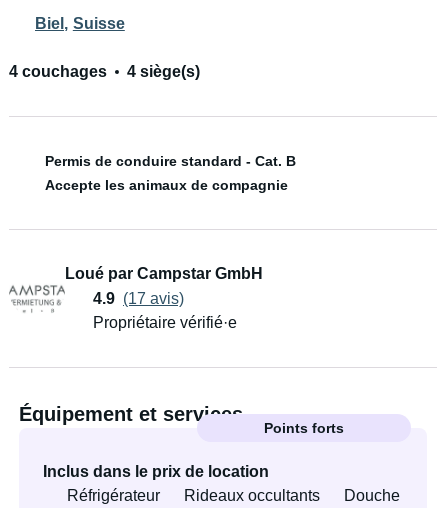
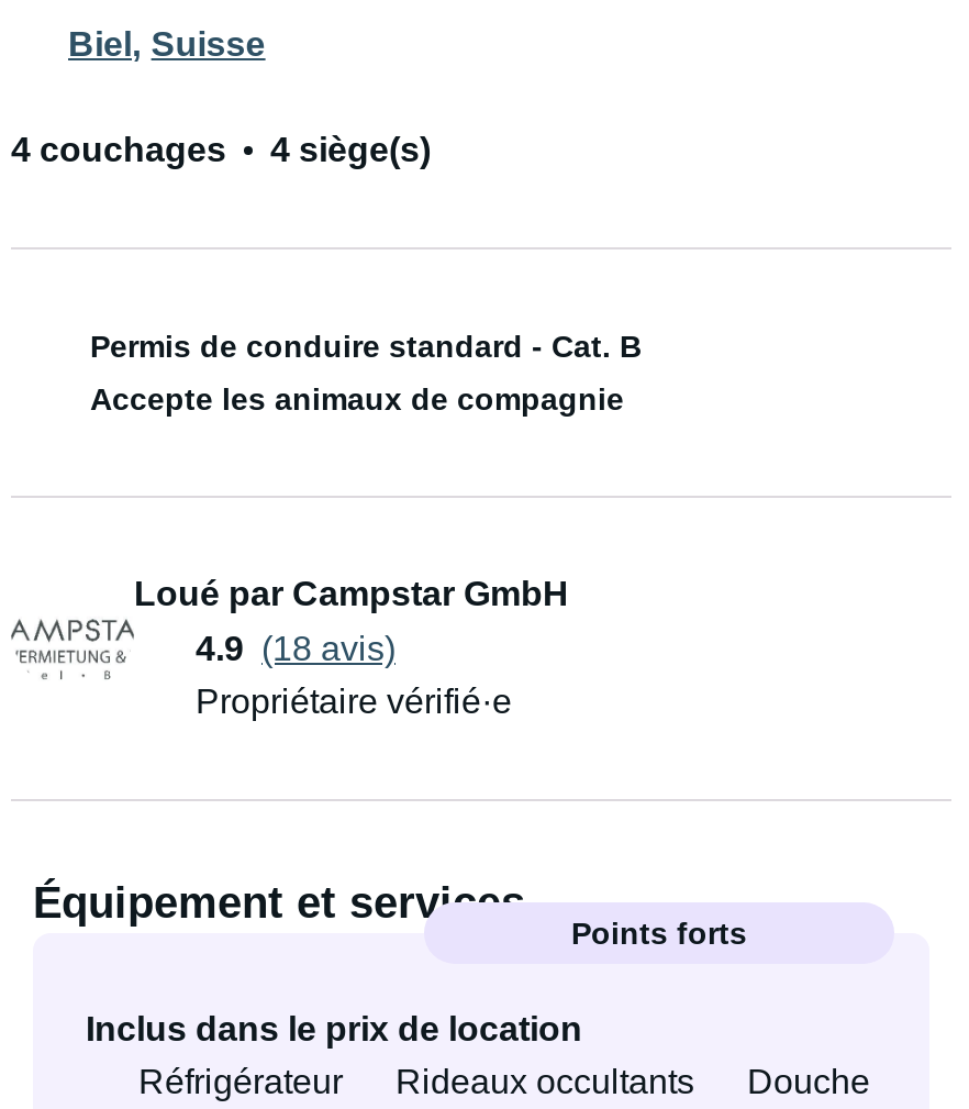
- 4.9 (17 avis)
+ 4.9 (18 avis)
